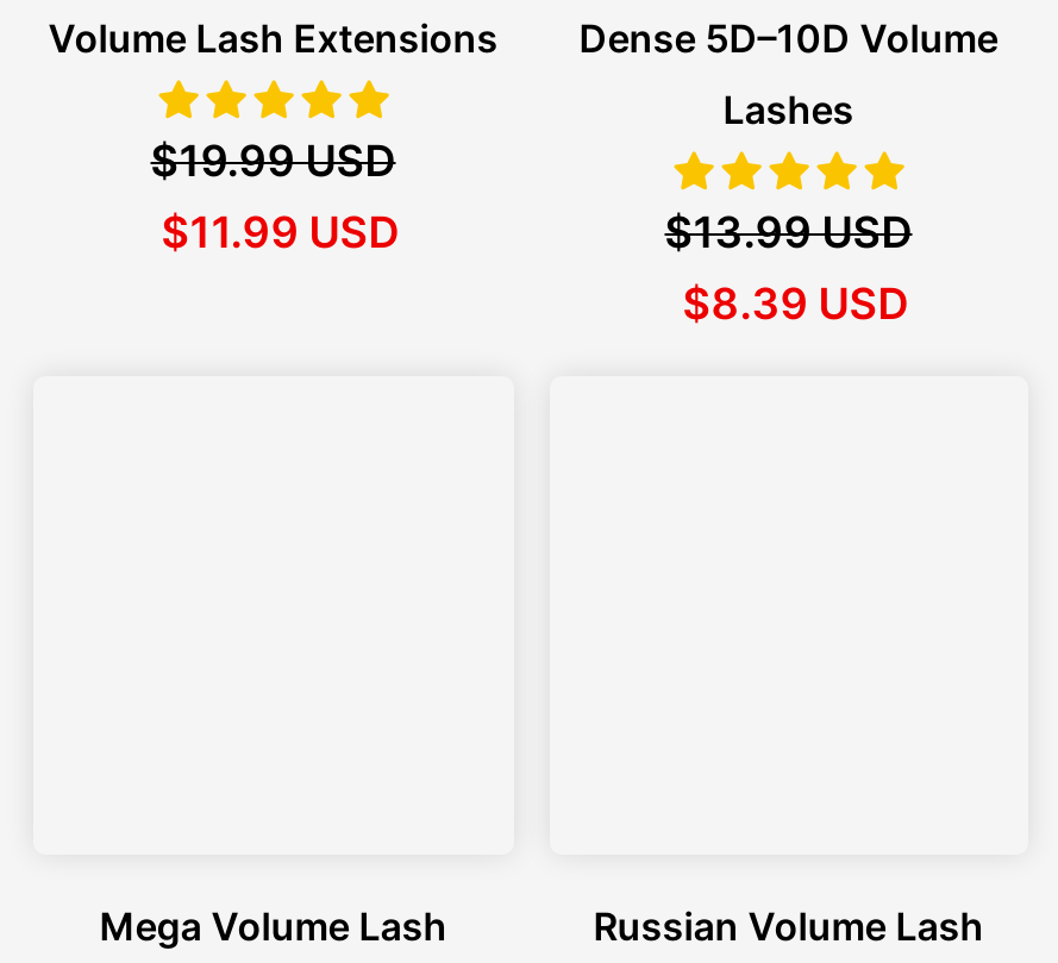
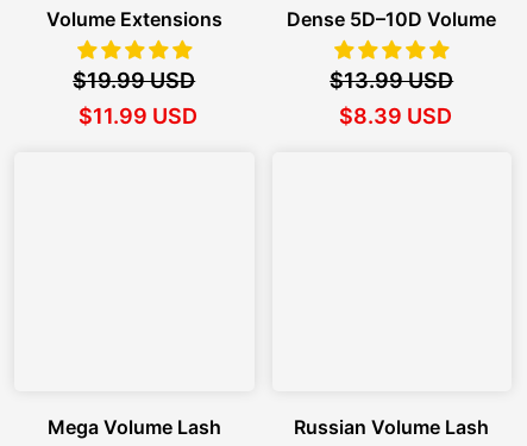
- Volume Lash Extensions
+ Volume Extensions

- Lashes
